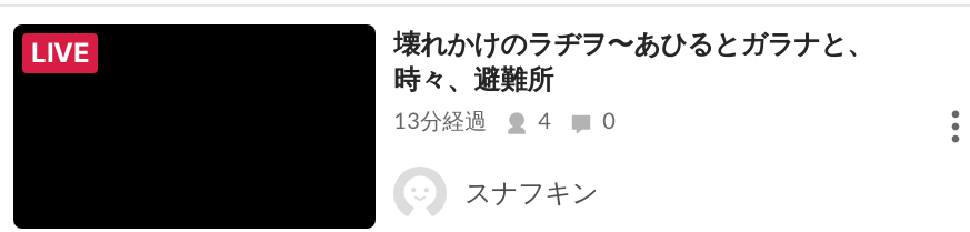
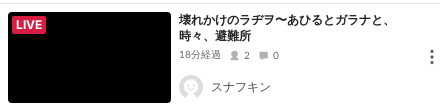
- 13分経過
+ 18分経過

- 4
+ 2
